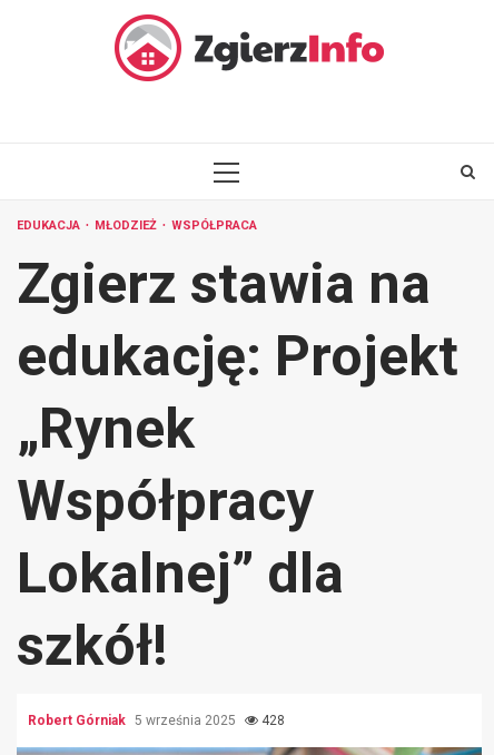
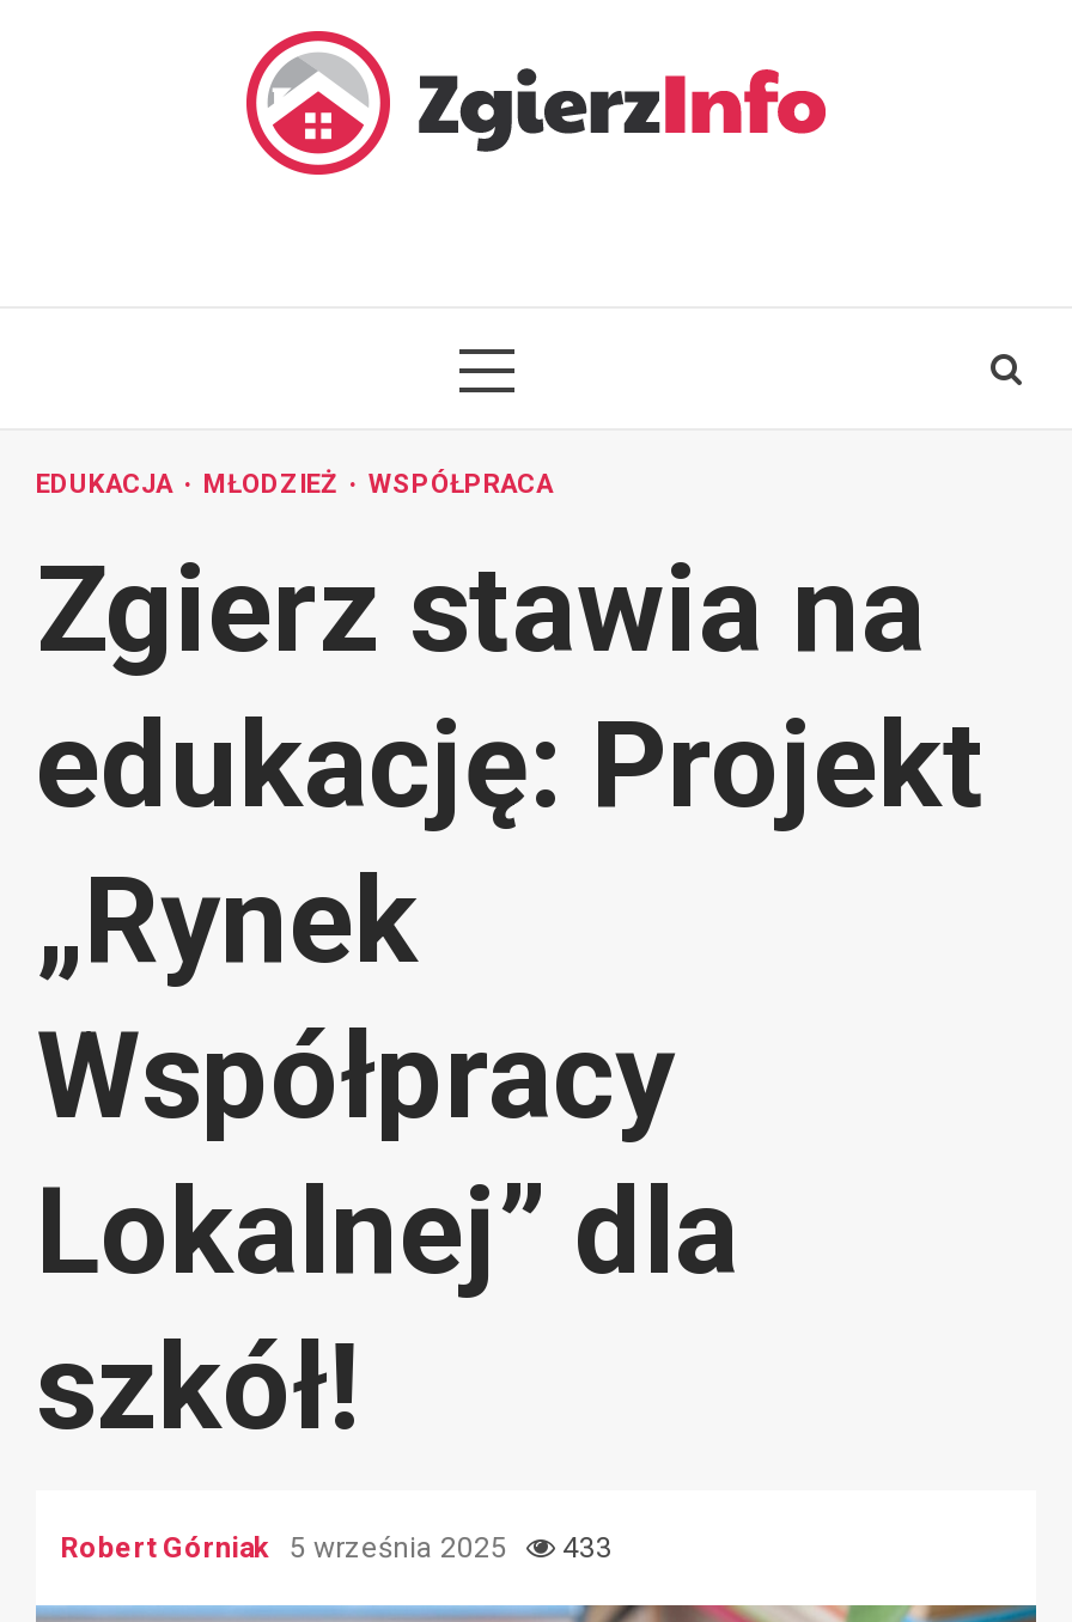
- Robert Górniak 5 września 2025 428
+ Robert Górniak 5 września 2025 433
